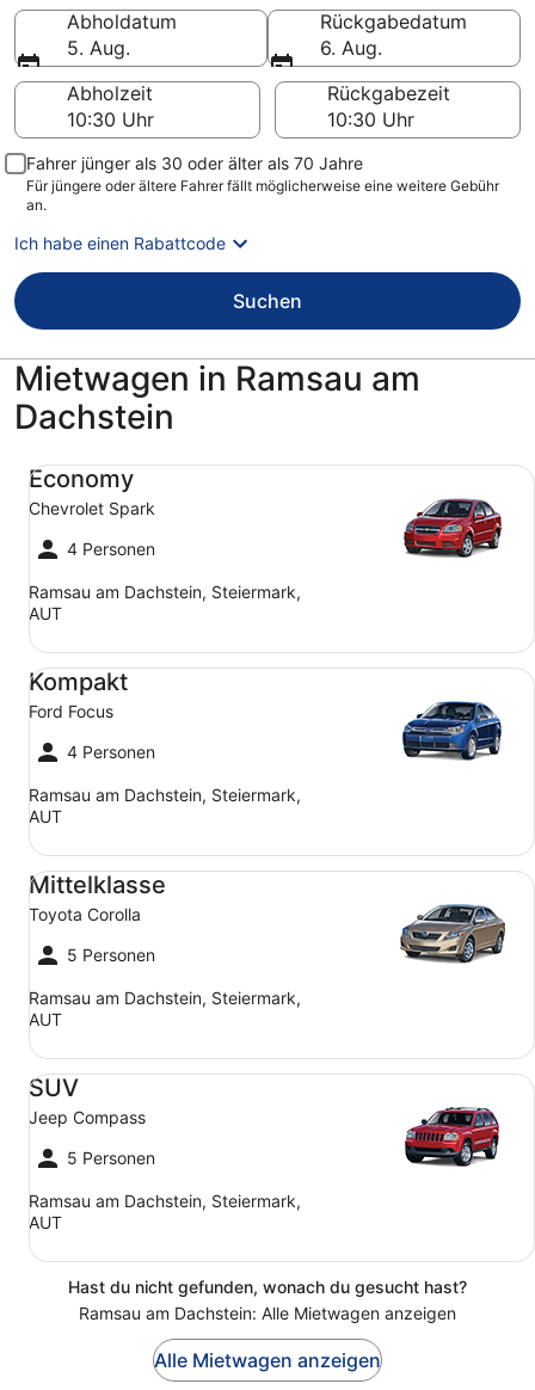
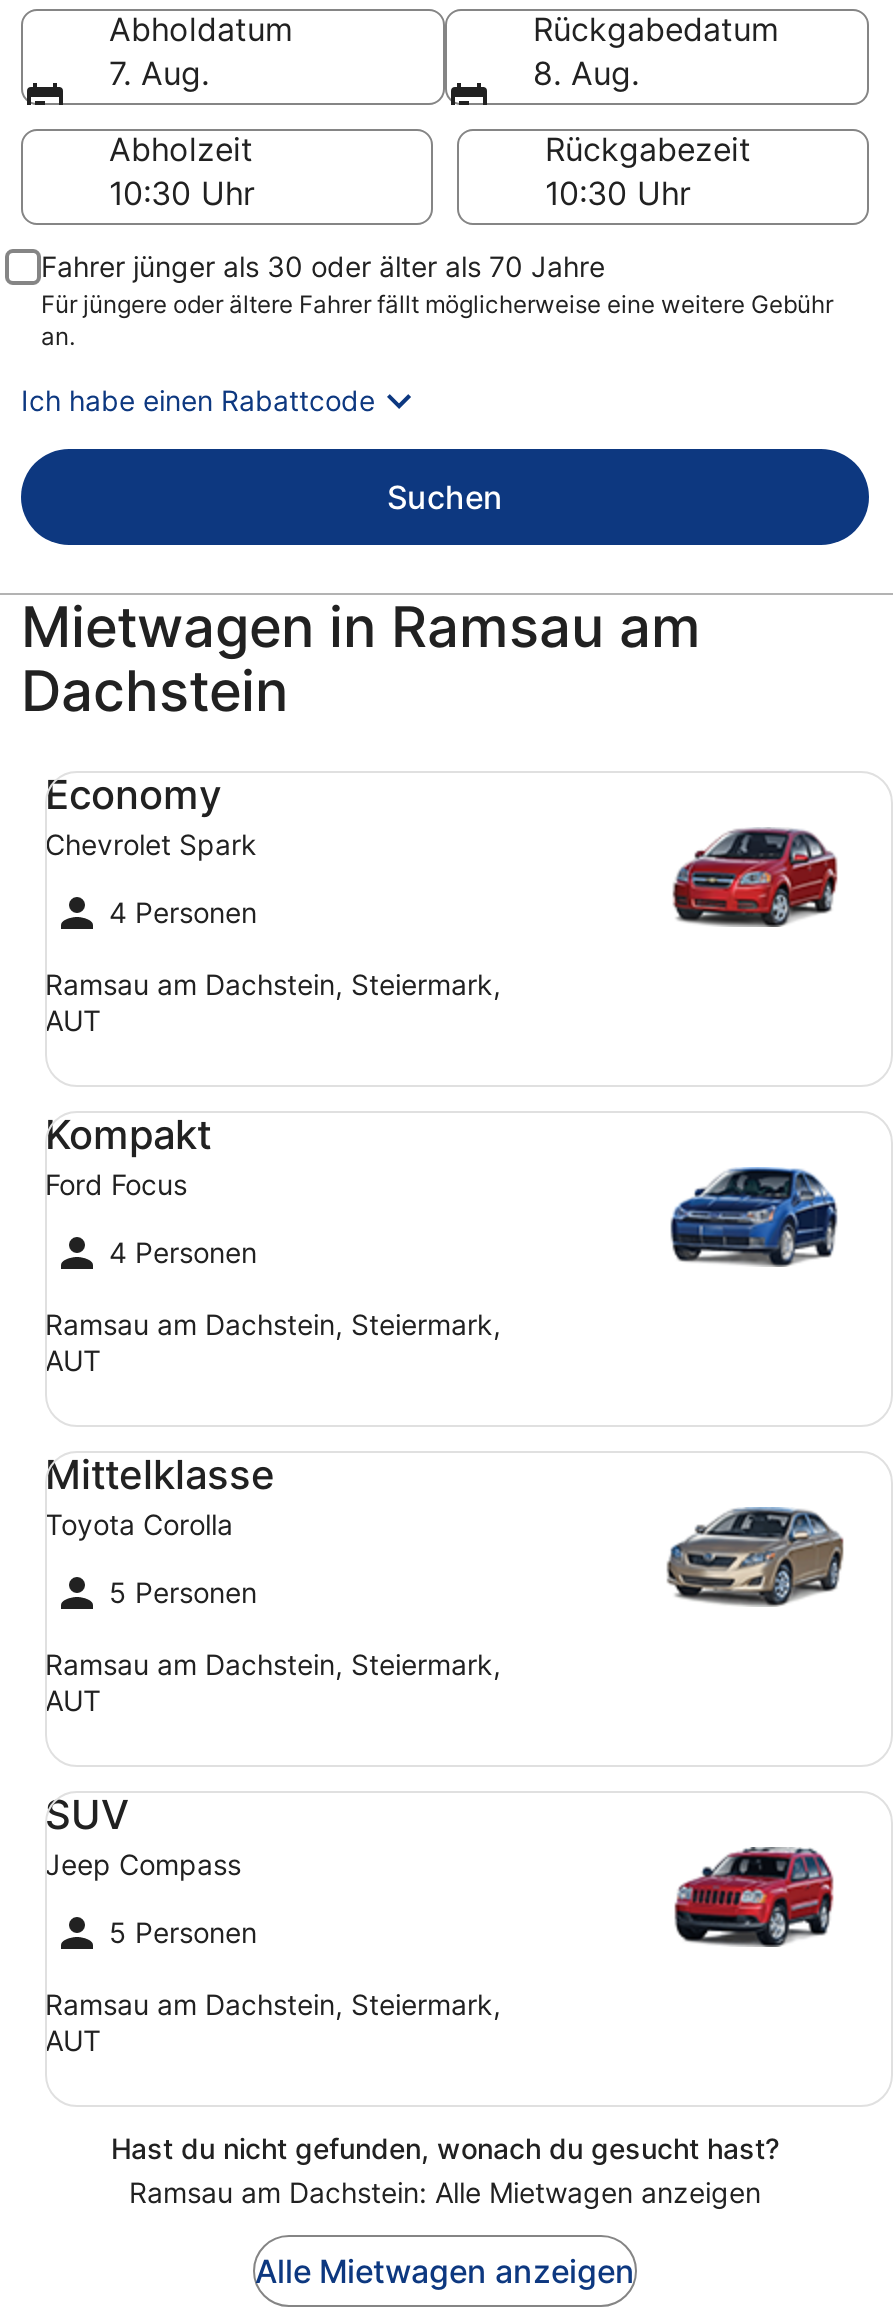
- 5. Aug.
+ 7. Aug.

- 6. Aug.
+ 8. Aug.
